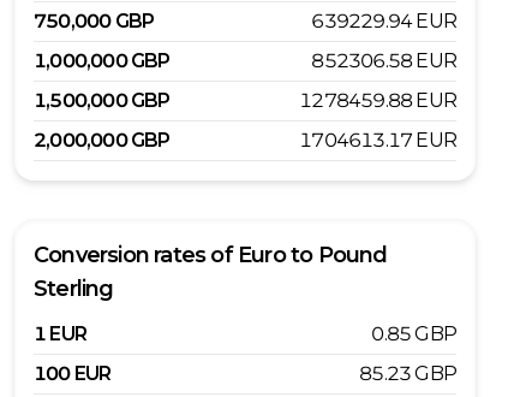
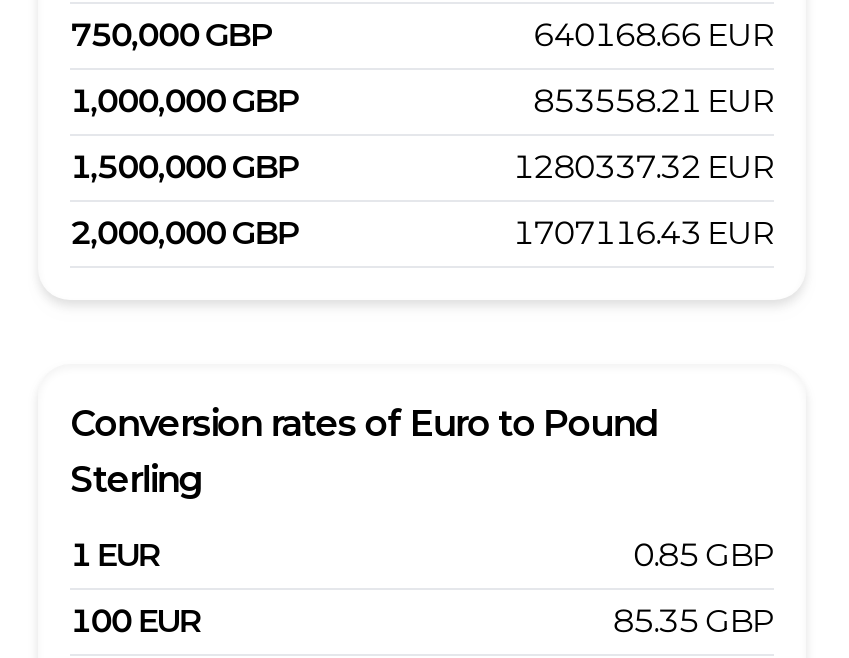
- 639229.94 EUR
+ 640168.66 EUR

- 852306.58 EUR
+ 853558.21 EUR

- 1278459.88 EUR
+ 1280337.32 EUR

- 1704613.17 EUR
+ 1707116.43 EUR

- 85.23 GBP
+ 85.35 GBP
